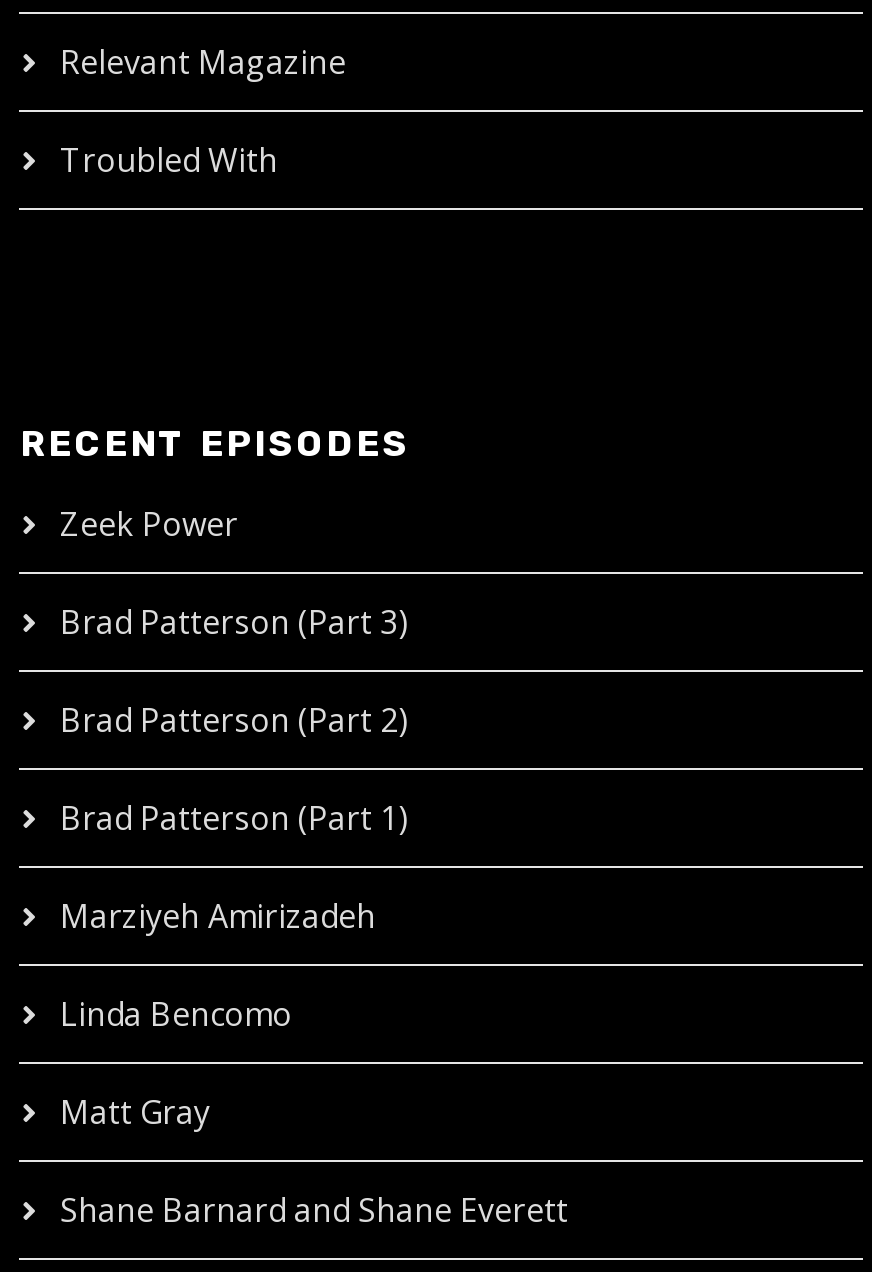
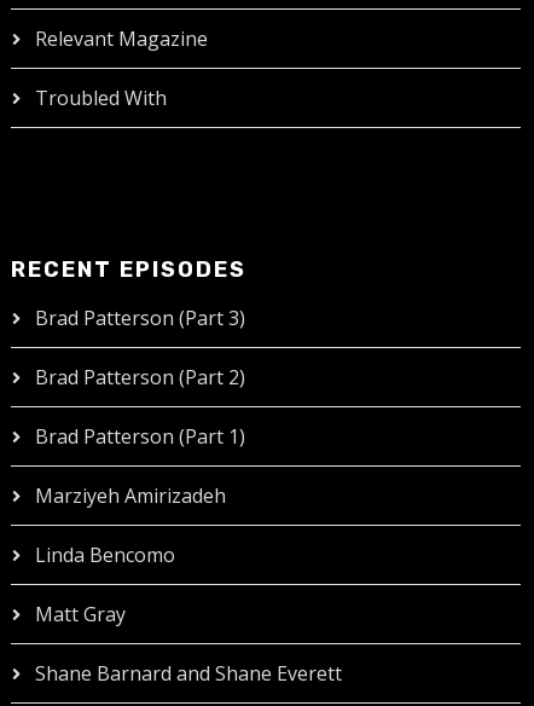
- Zeek Power
